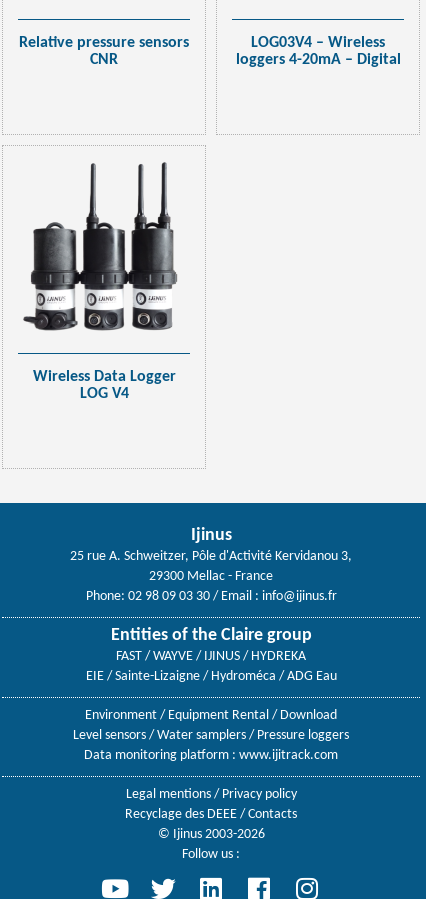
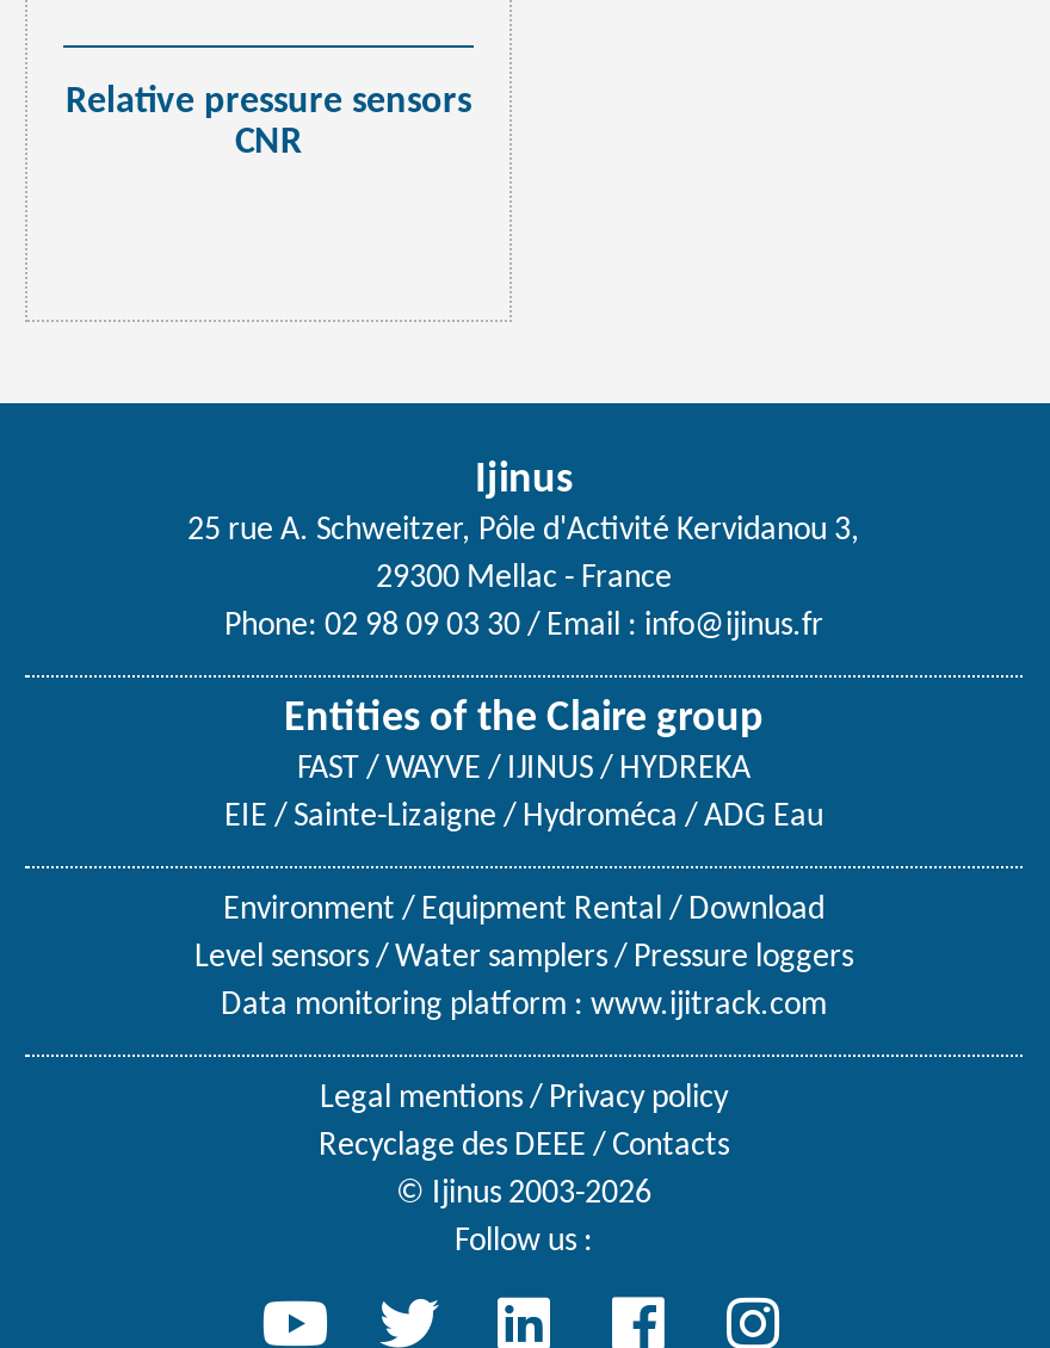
- LOG03V4 – Wireless
- loggers 4-20mA – Digital

- [image]
- Wireless Data Logger
- LOG V4
